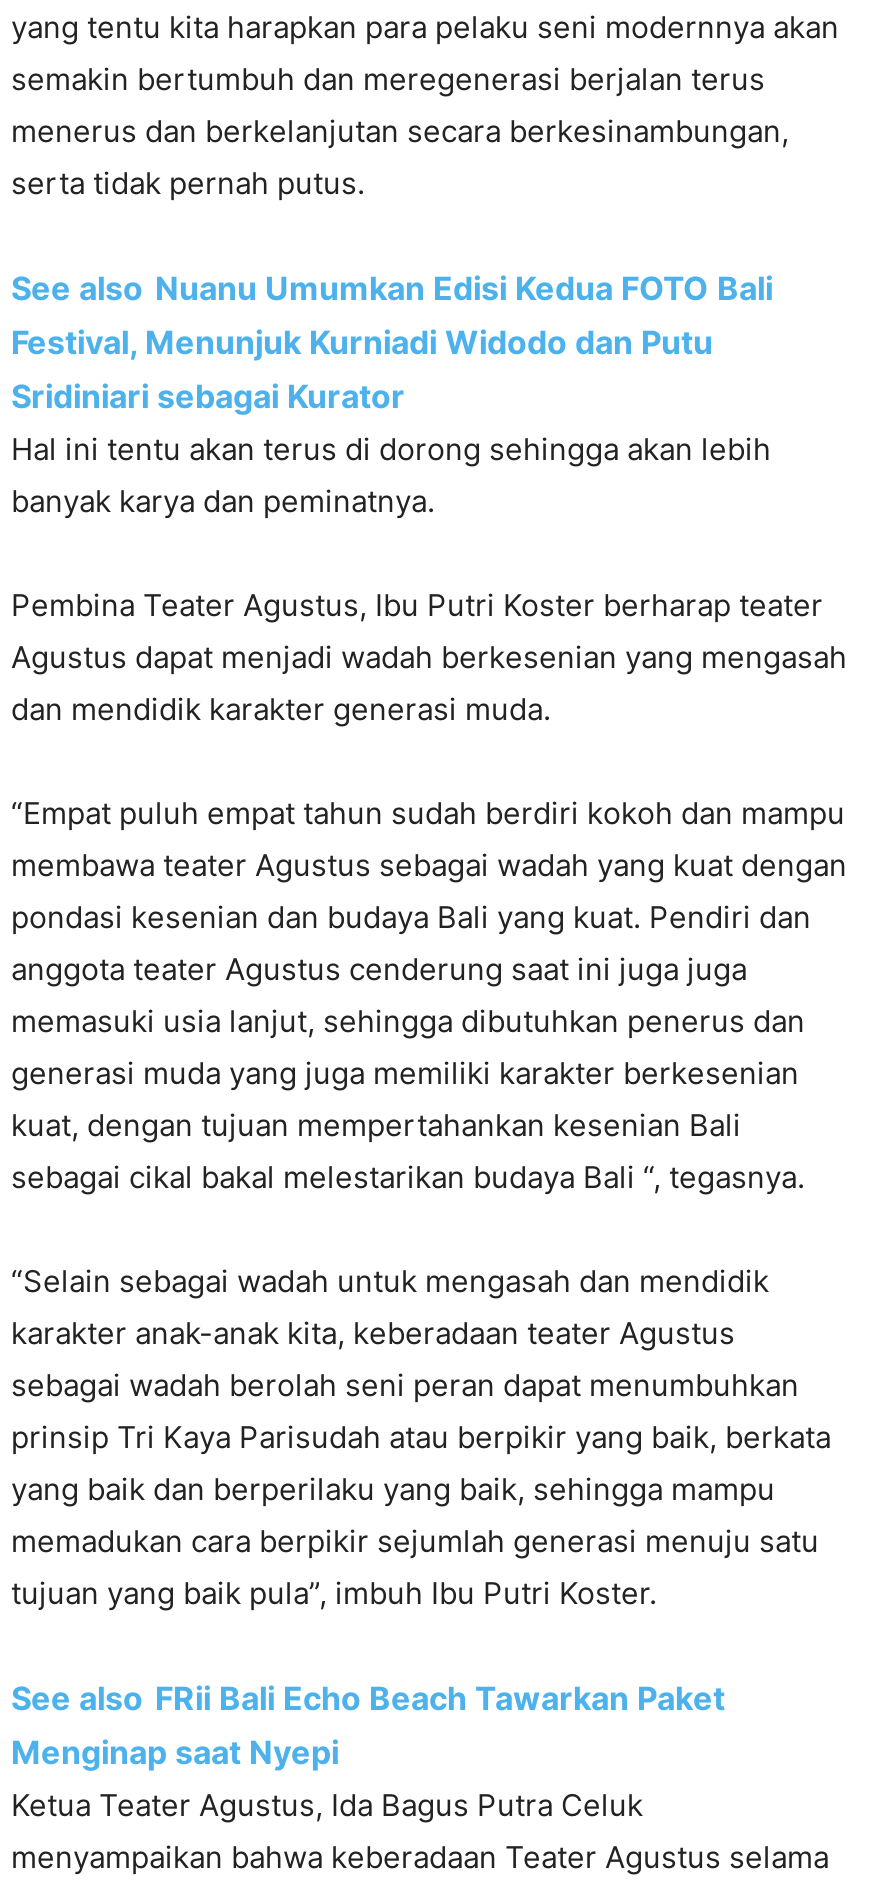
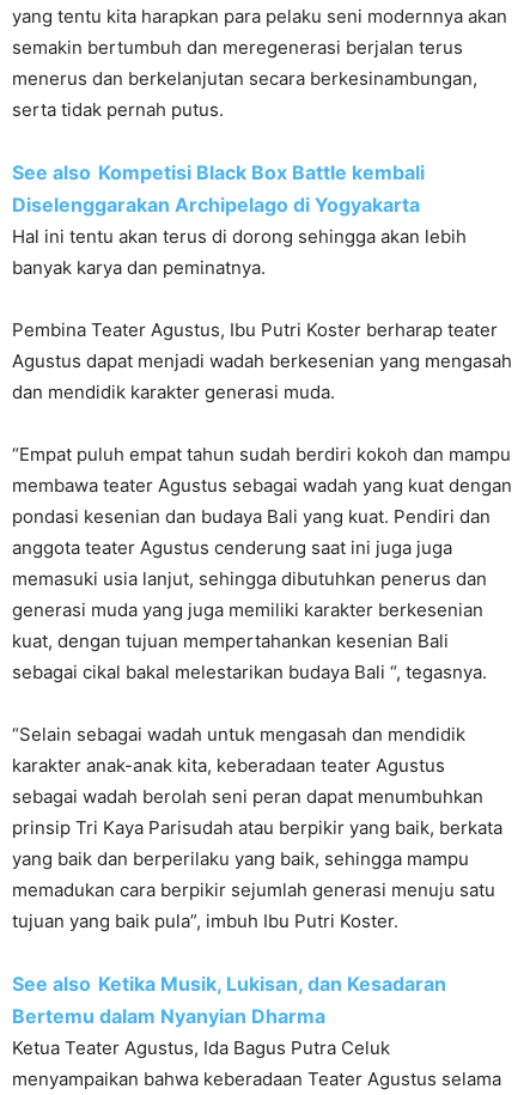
- See also Nuanu Umumkan Edisi Kedua FOTO Bali
- Festival, Menunjuk Kurniadi Widodo dan Putu
- Sridiniari sebagai Kurator
+ See also Kompetisi Black Box Battle kembali
+ Diselenggarakan Archipelago di Yogyakarta

- See also FRii Bali Echo Beach Tawarkan Paket
- Menginap saat Nyepi
+ See also Ketika Musik, Lukisan, dan Kesadaran
+ Bertemu dalam Nyanyian Dharma
